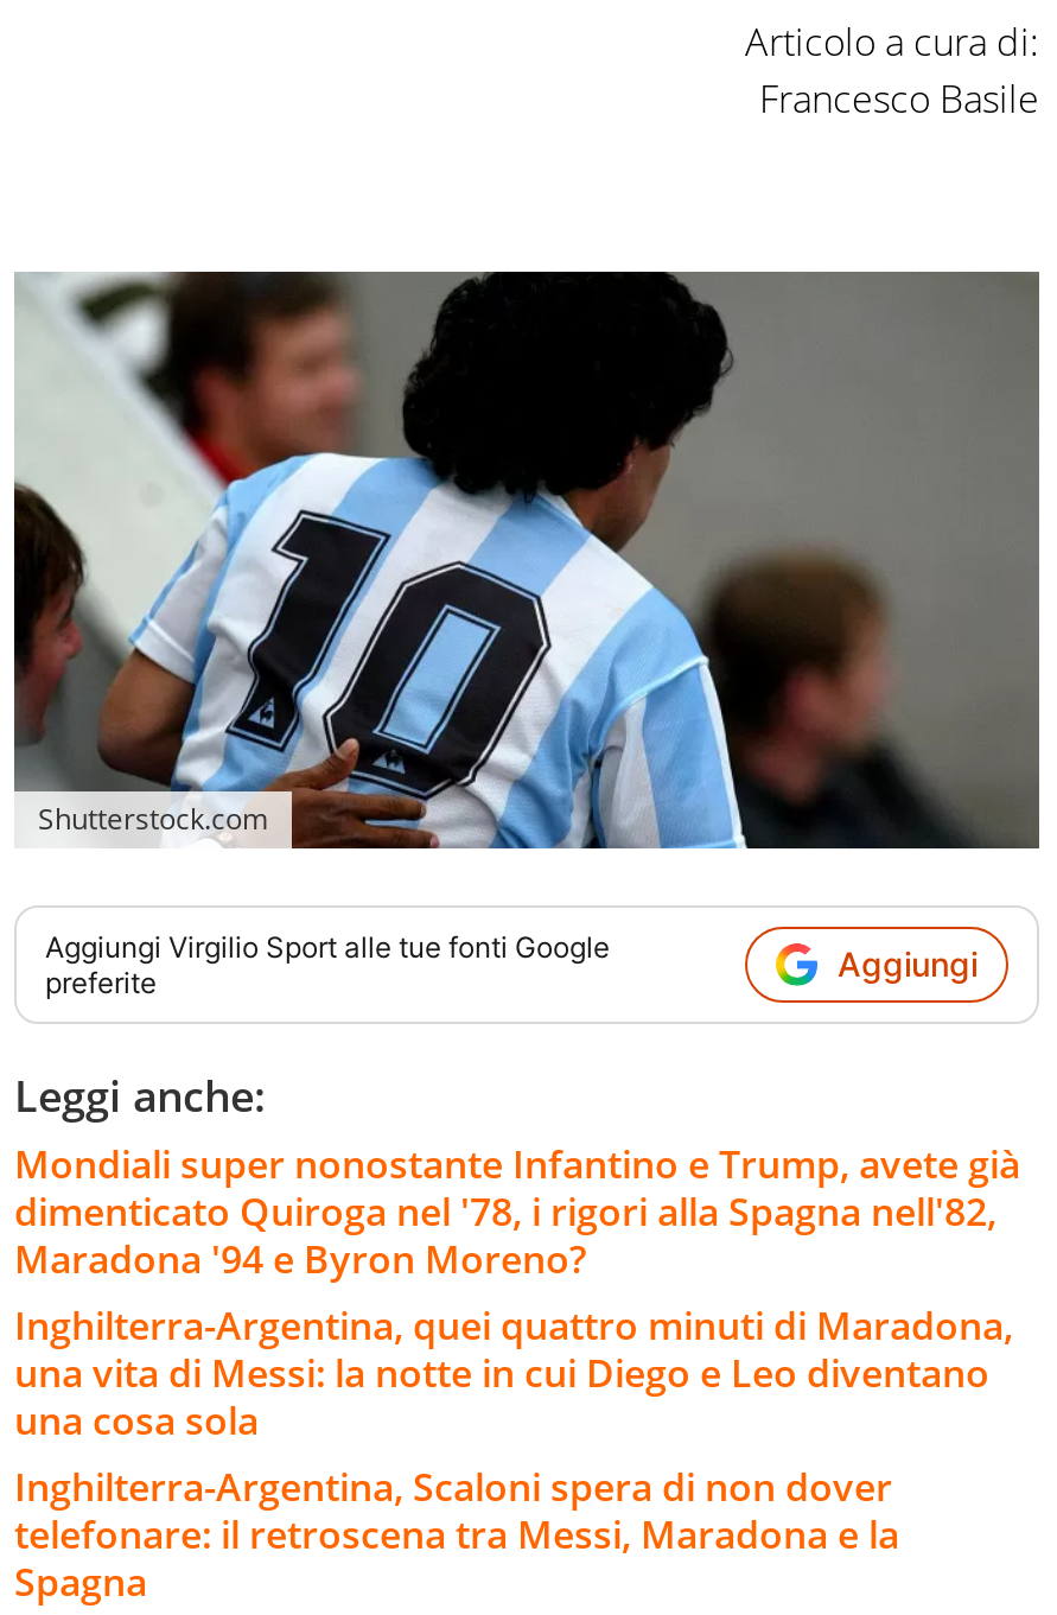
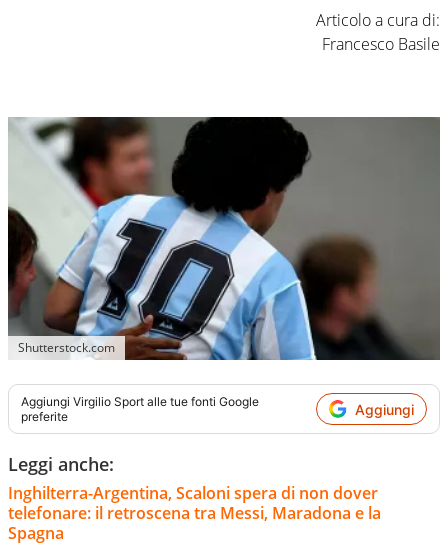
- Mondiali super nonostante Infantino e Trump, avete già
- dimenticato Quiroga nel '78, i rigori alla Spagna nell'82,
- Maradona '94 e Byron Moreno?
- Inghilterra-Argentina, quei quattro minuti di Maradona,
- una vita di Messi: la notte in cui Diego e Leo diventano
- una cosa sola
